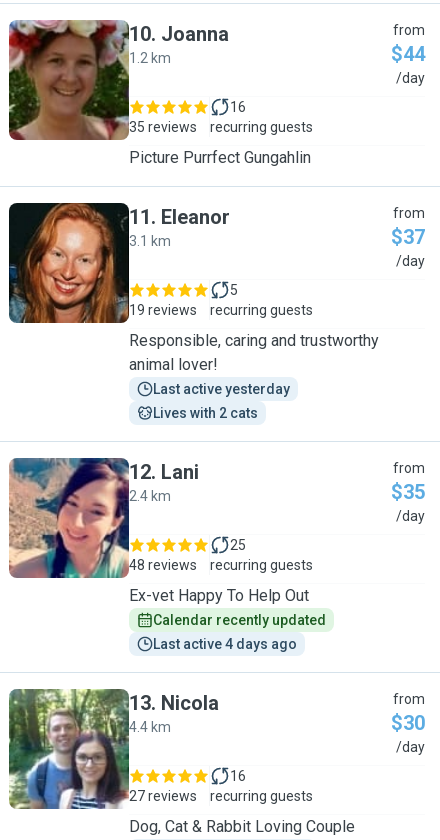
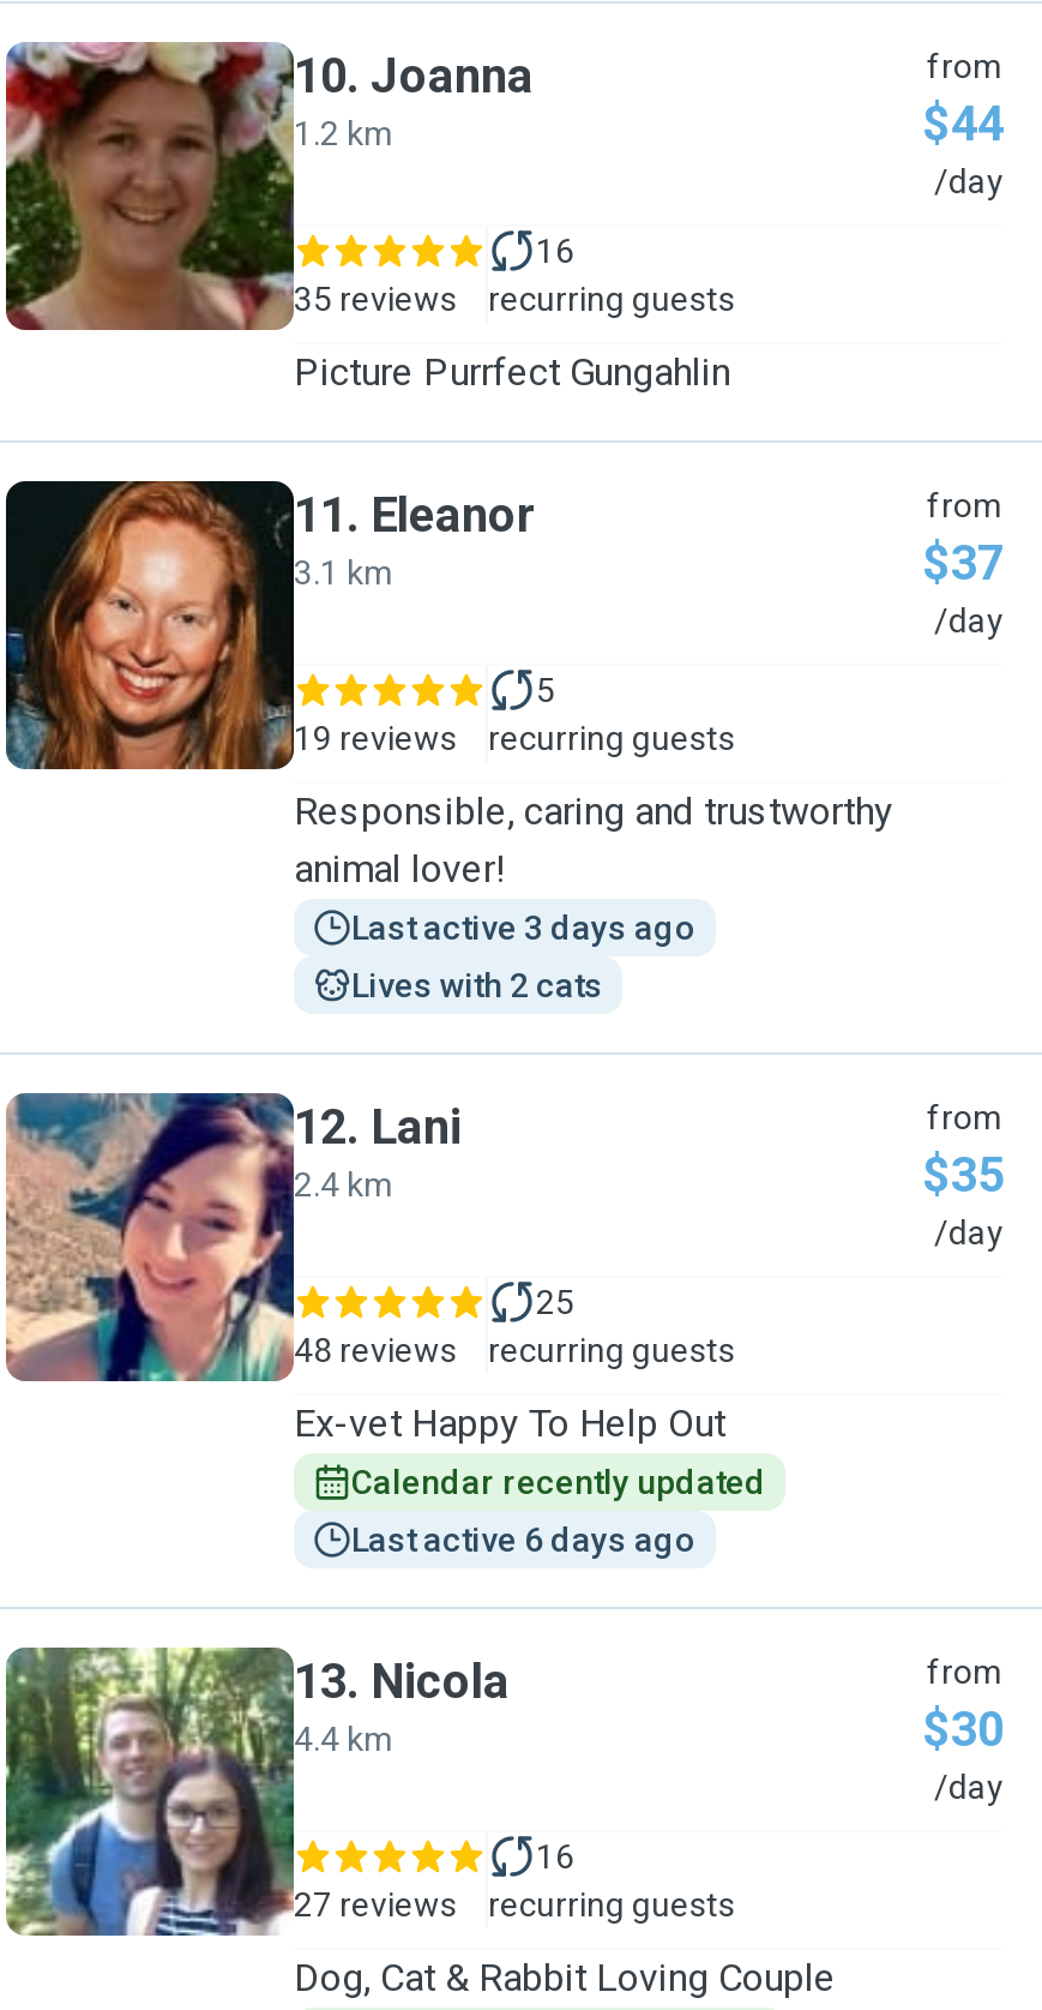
- Last active yesterday
+ Last active 3 days ago

- Last active 4 days ago
+ Last active 6 days ago
